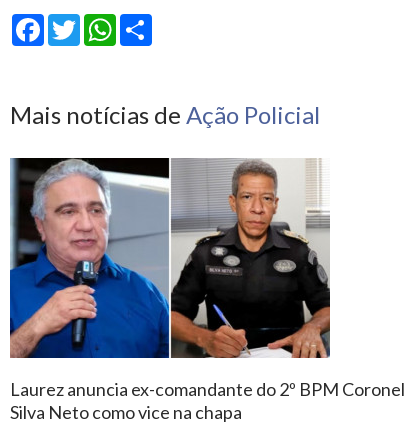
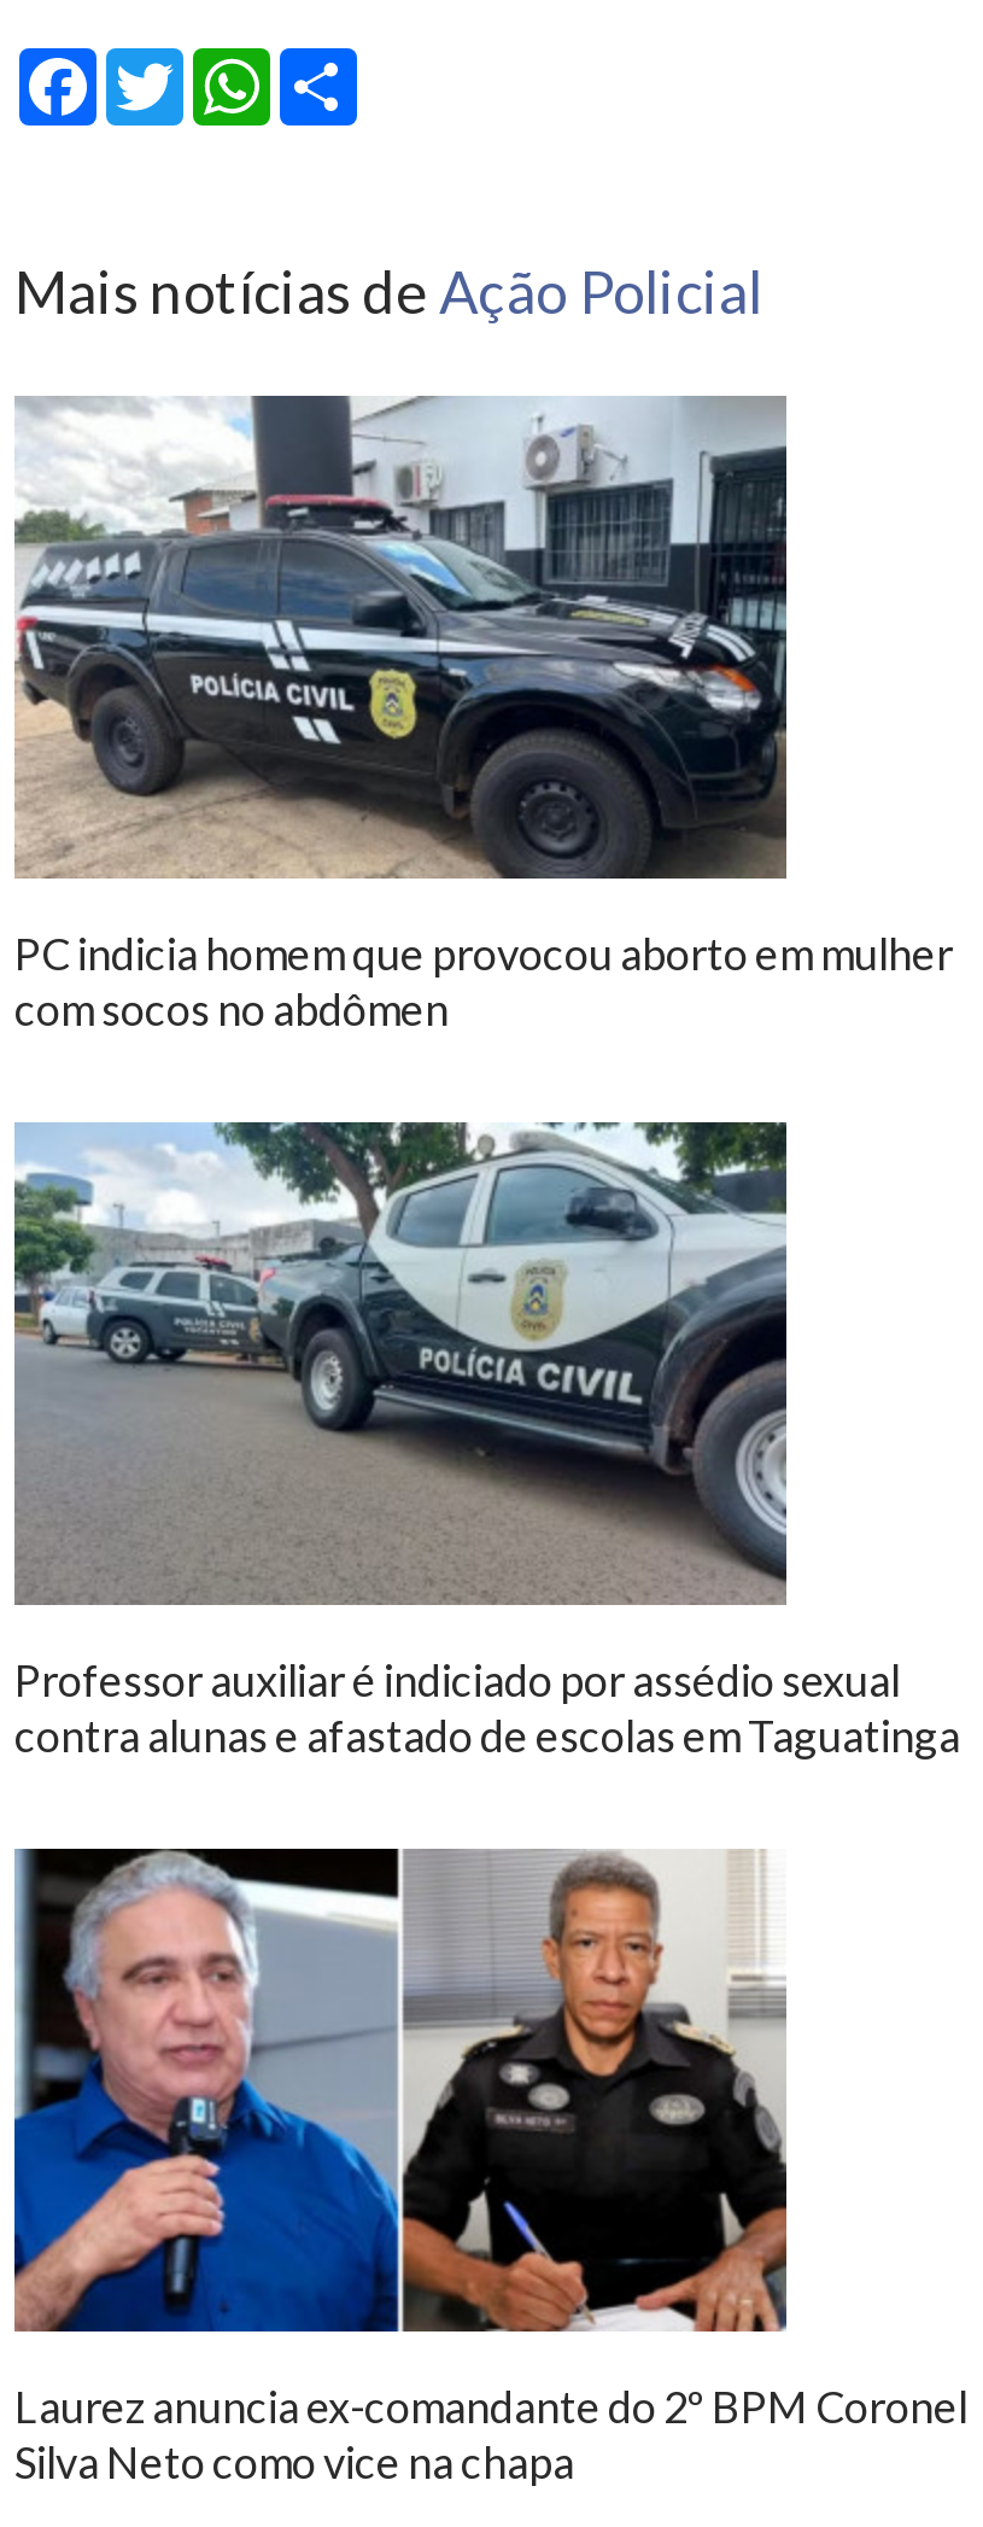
+ [image]
+ Professor auxiliar é indiciado por assédio sexual
+ contra alunas e afastado de escolas em Taguatinga

+ [image]
+ PC indicia homem que provocou aborto em mulher
+ com socos no abdômen
